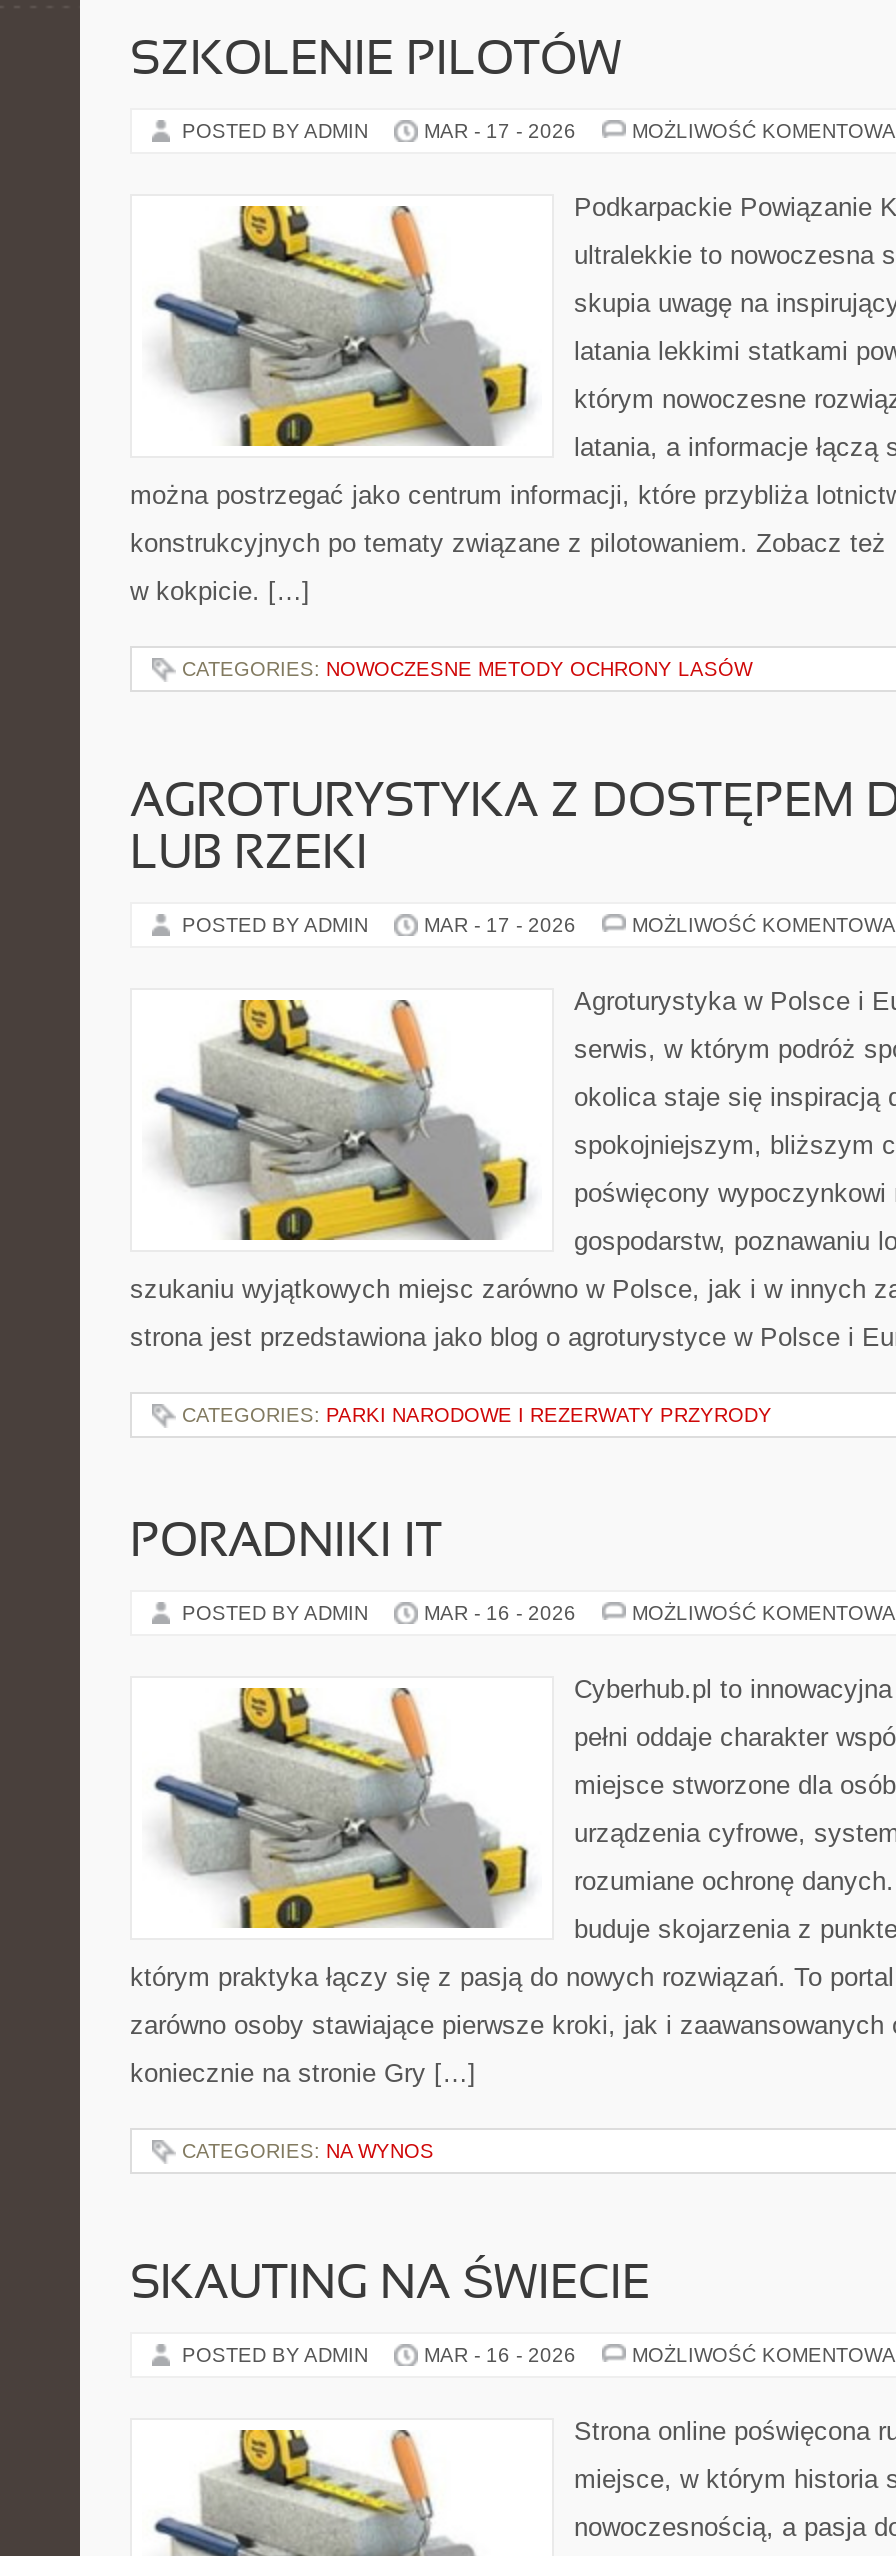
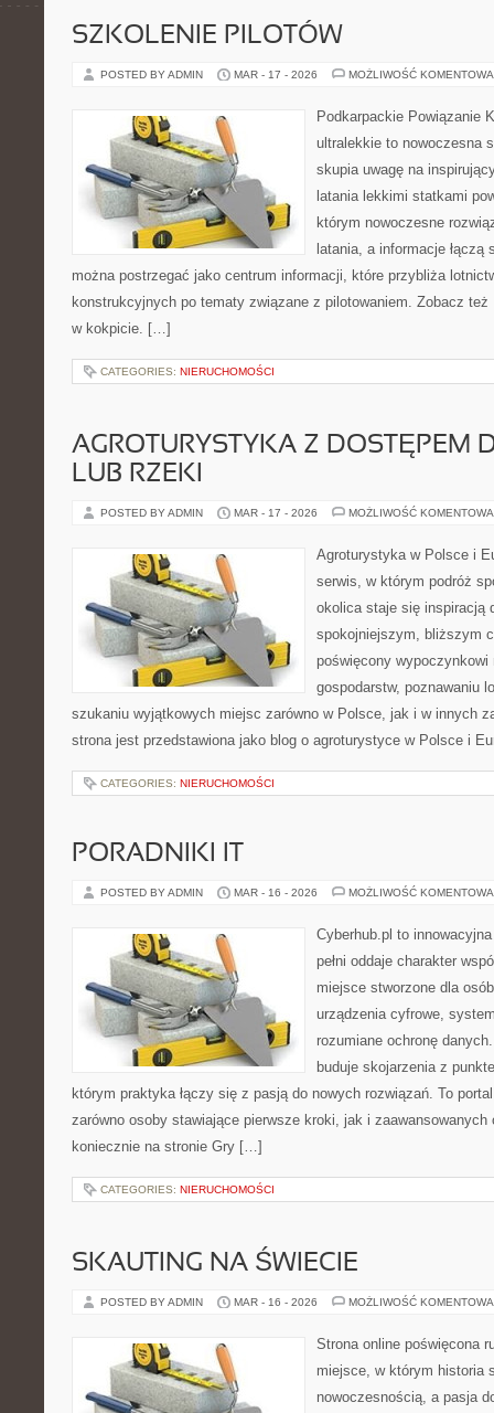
- CATEGORIES: NOWOCZESNE METODY OCHRONY LASÓW
+ CATEGORIES: NIERUCHOMOŚCI

- CATEGORIES: PARKI NARODOWE I REZERWATY PRZYRODY
+ CATEGORIES: NIERUCHOMOŚCI

- CATEGORIES: NA WYNOS
+ CATEGORIES: NIERUCHOMOŚCI
